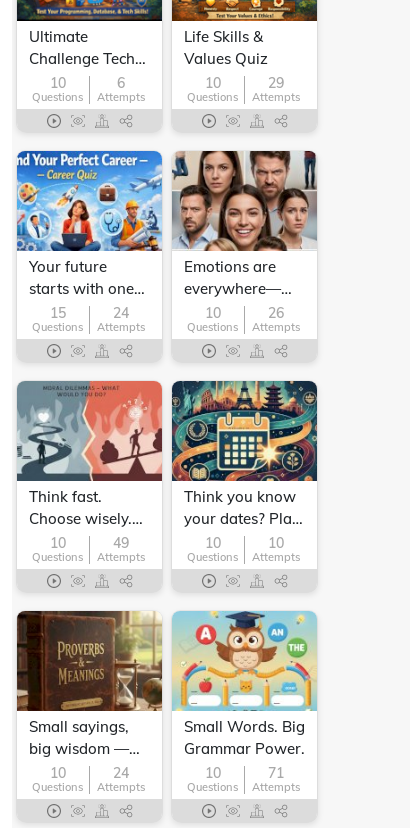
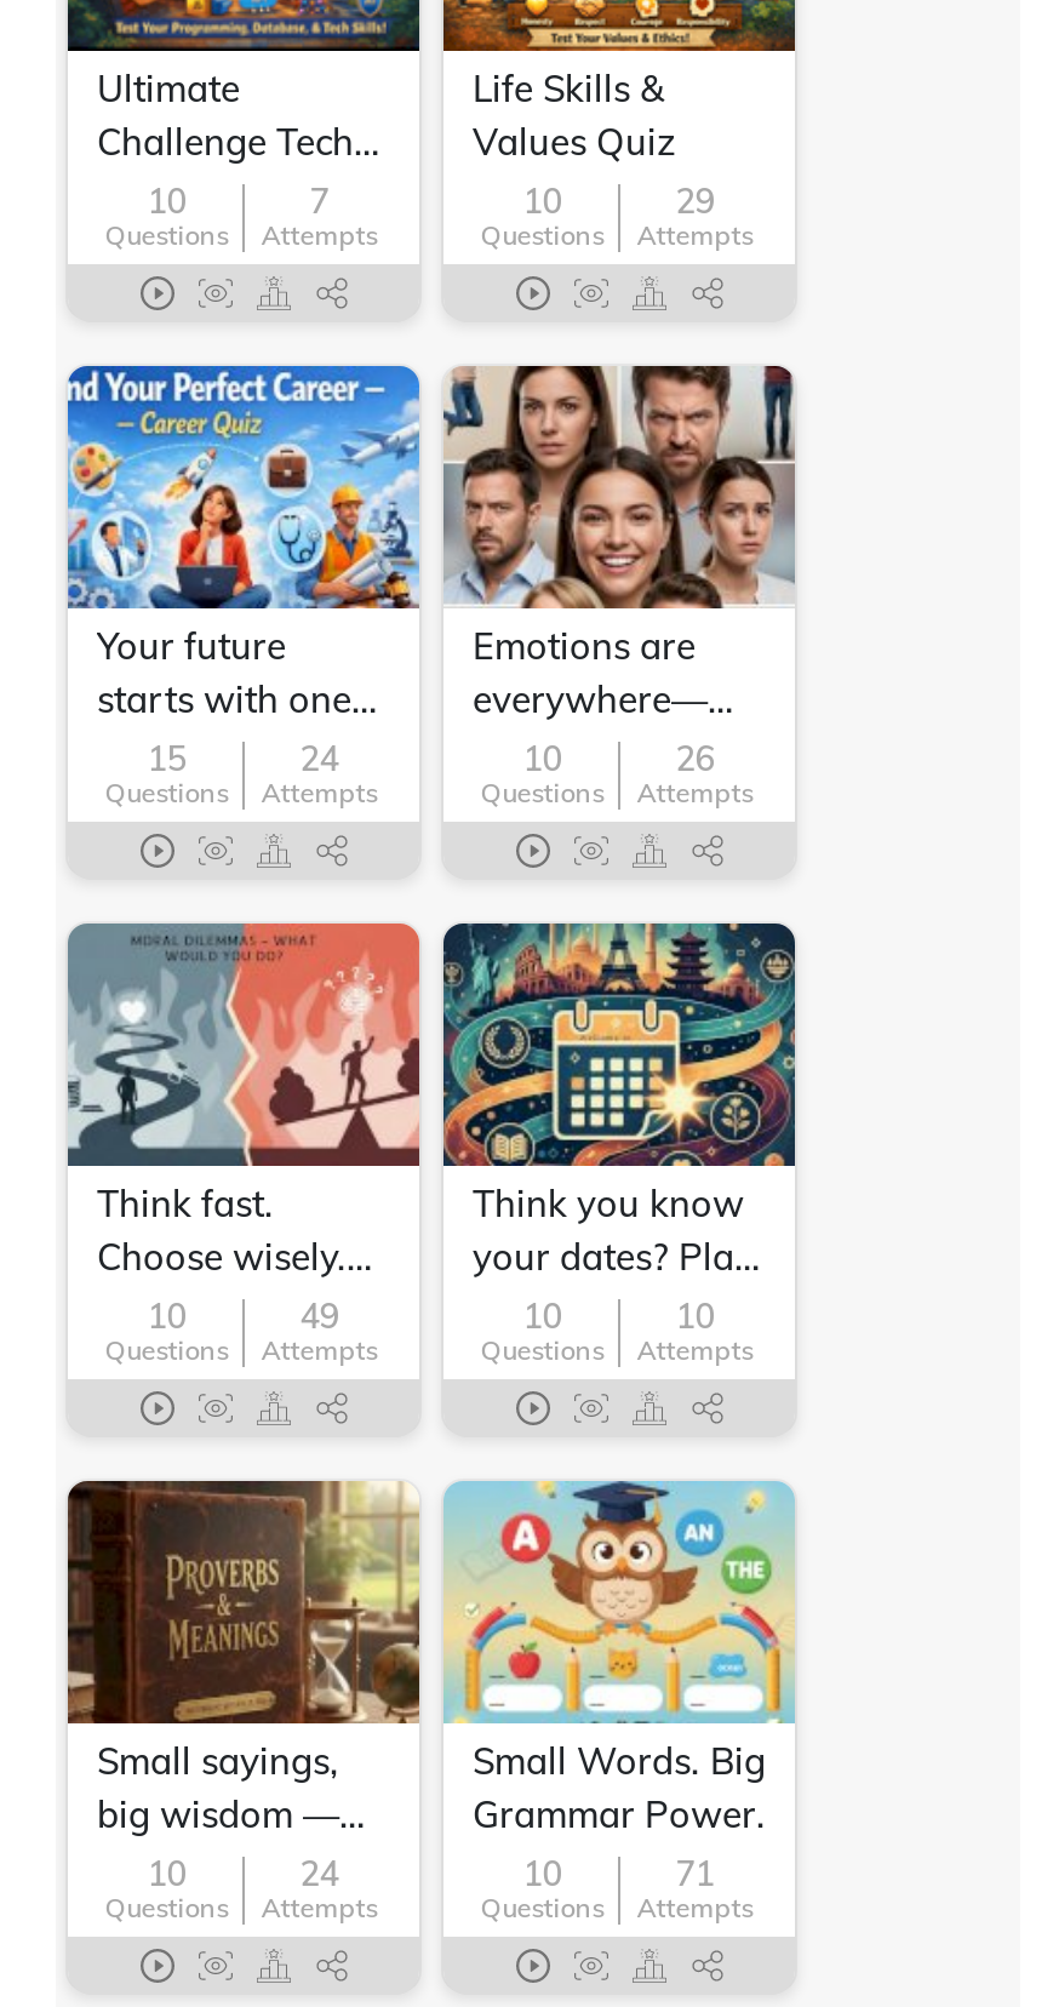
- 6
+ 7
